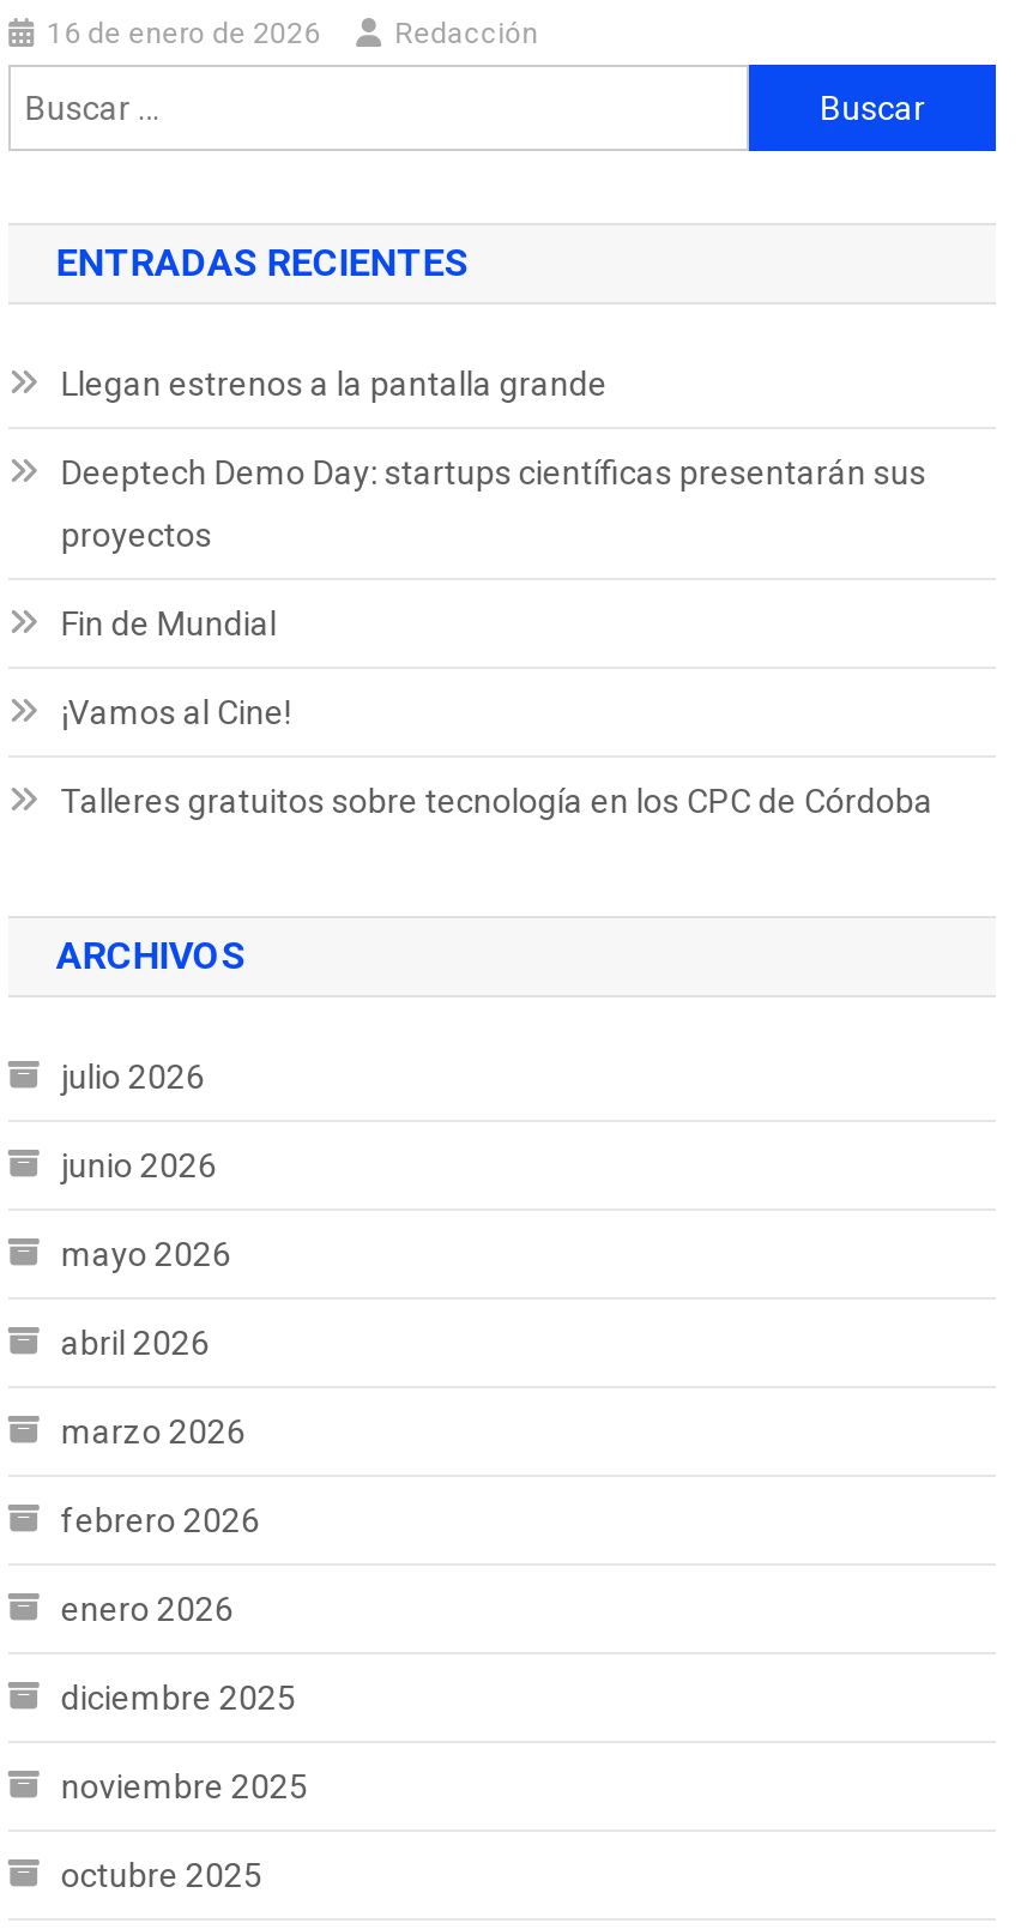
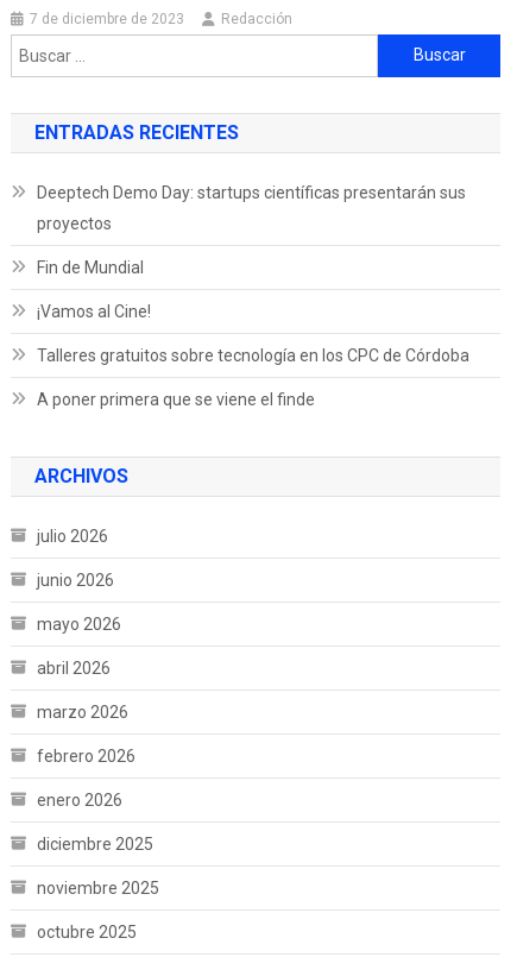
- 16 de enero de 2026
+ 7 de diciembre de 2023

- Llegan estrenos a la pantalla grande

moved up: Deeptech Demo Day: startups científicas presentarán sus | proyectos | Fin de Mundial | ¡Vamos al Cine! | Talleres gratuitos sobre tecnología en los CPC de Córdoba

+ A poner primera que se viene el finde
